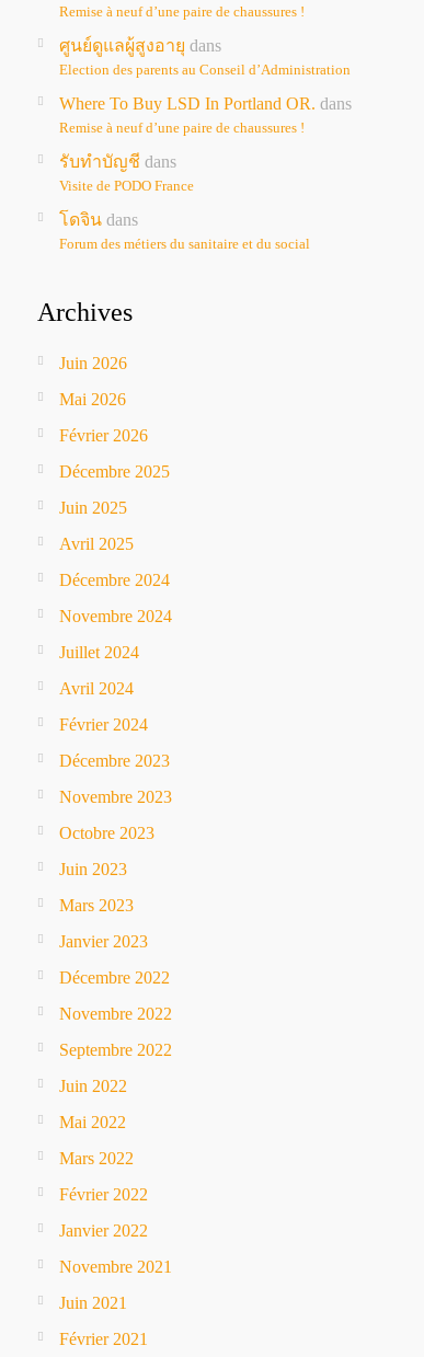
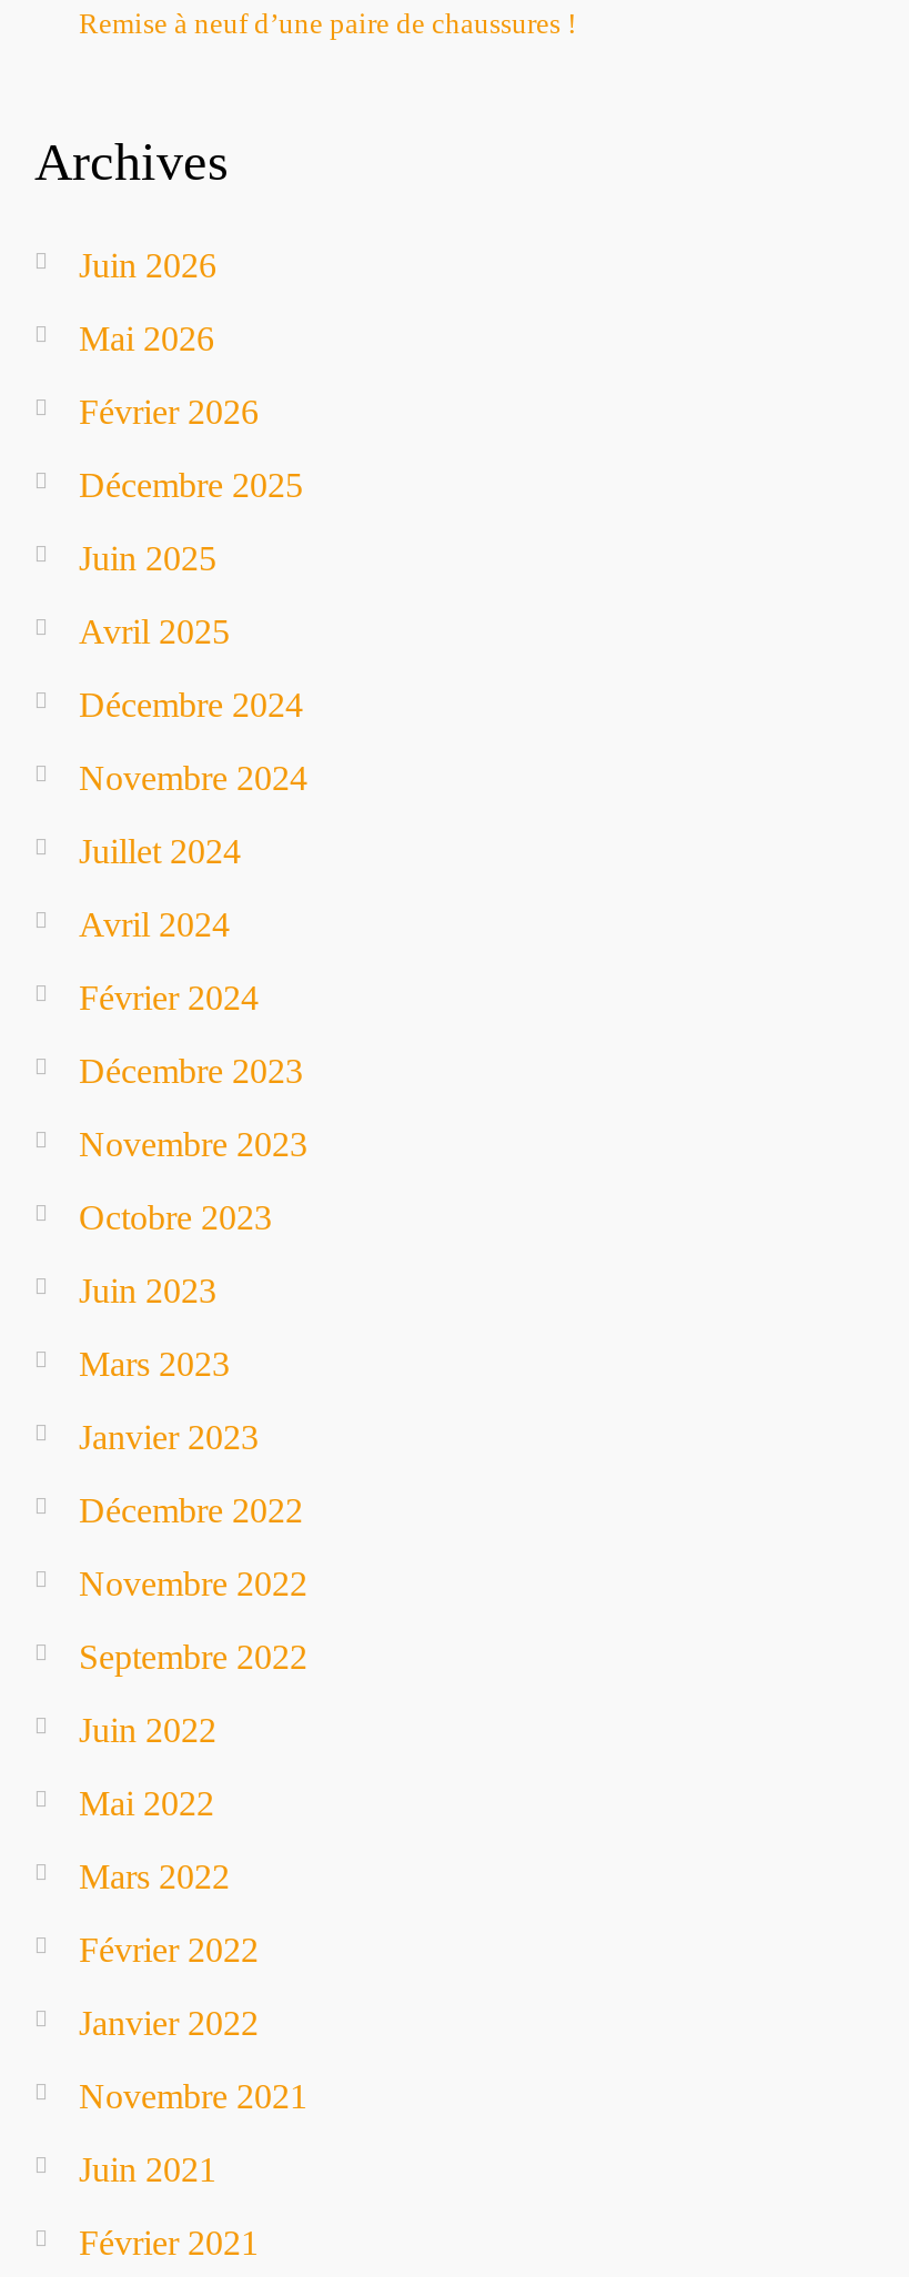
- ศูนย์ดูแลผู้สูงอายุdans
- Election des parents au Conseil d’Administration
- Where To Buy LSD In Portland OR. dans
- Remise à neuf d’une paire de chaussures !
- รับทำบัญชีdans
- Visite de PODO France
- โดจินdans
- Forum des métiers du sanitaire et du social
